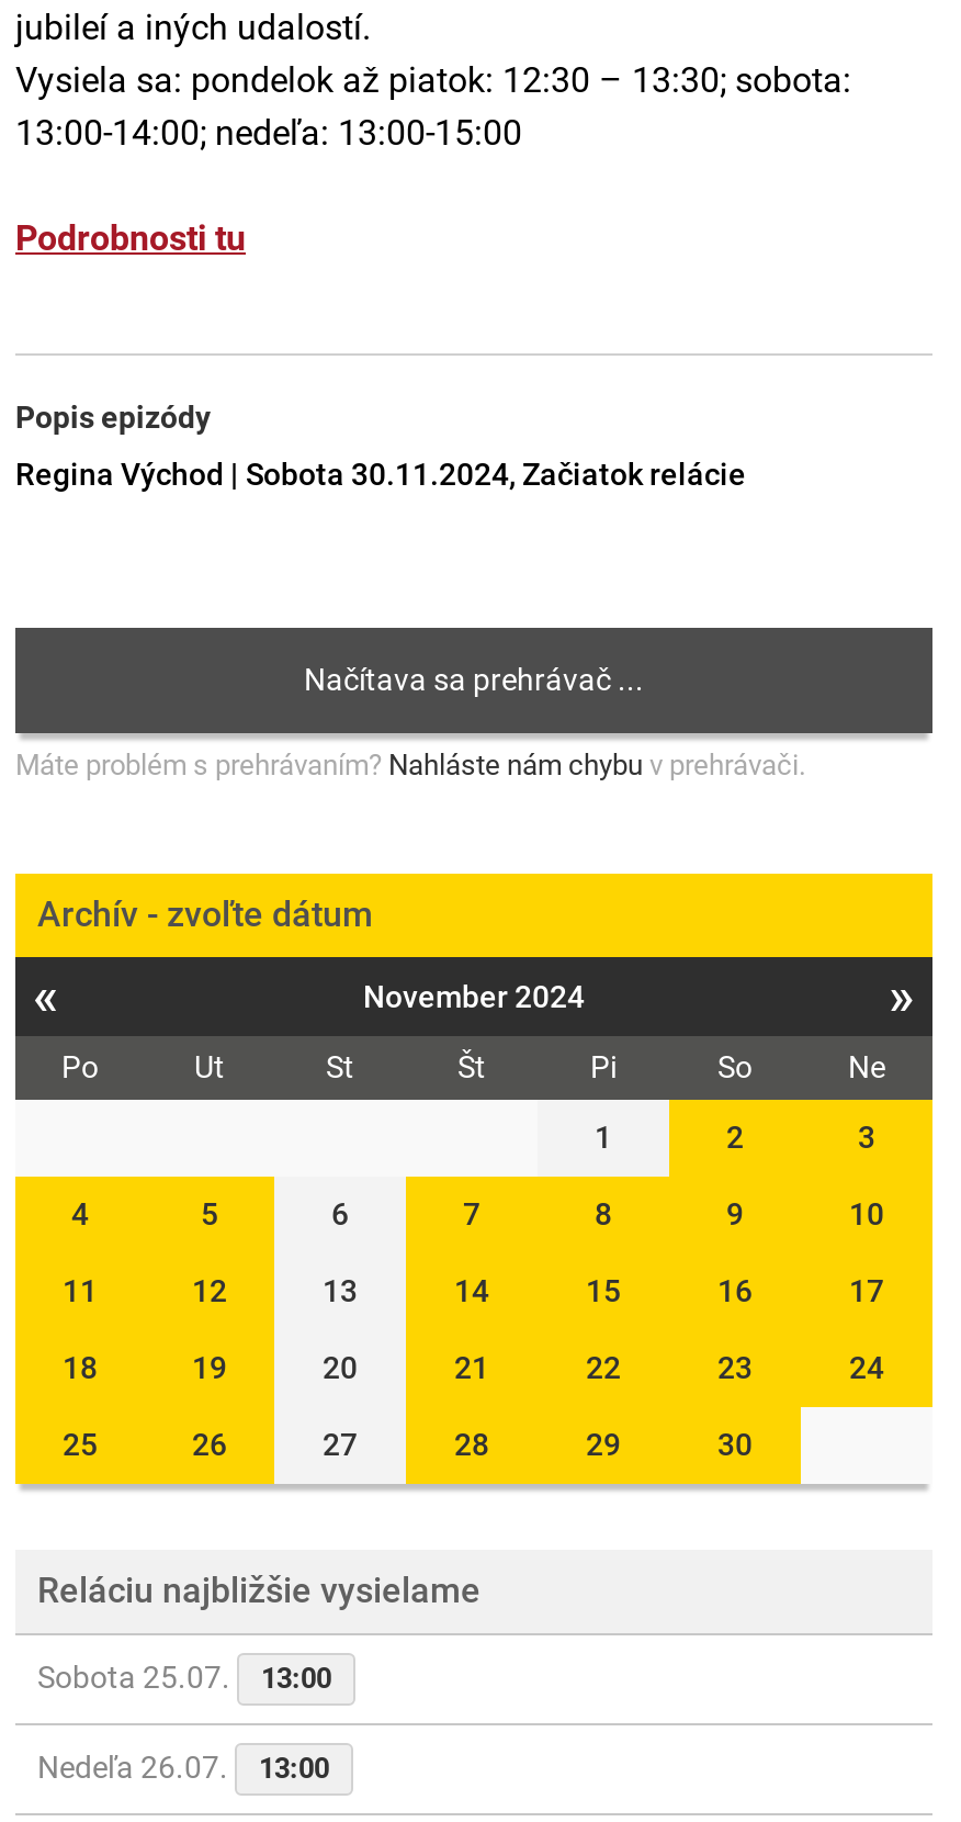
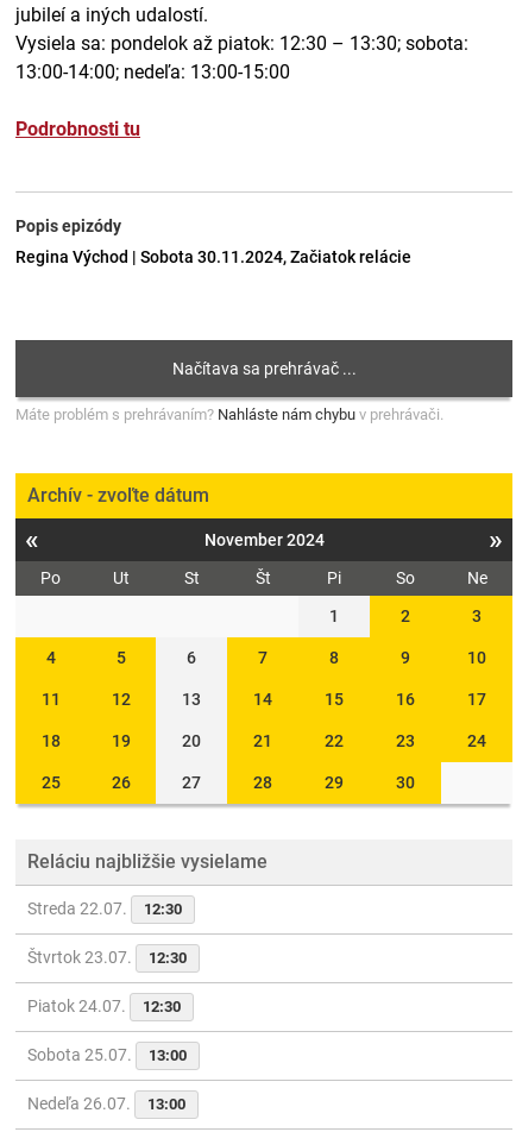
+ Streda 22.07.
+ 12:30
+ Štvrtok 23.07.
+ 12:30
+ Piatok 24.07.
+ 12:30
